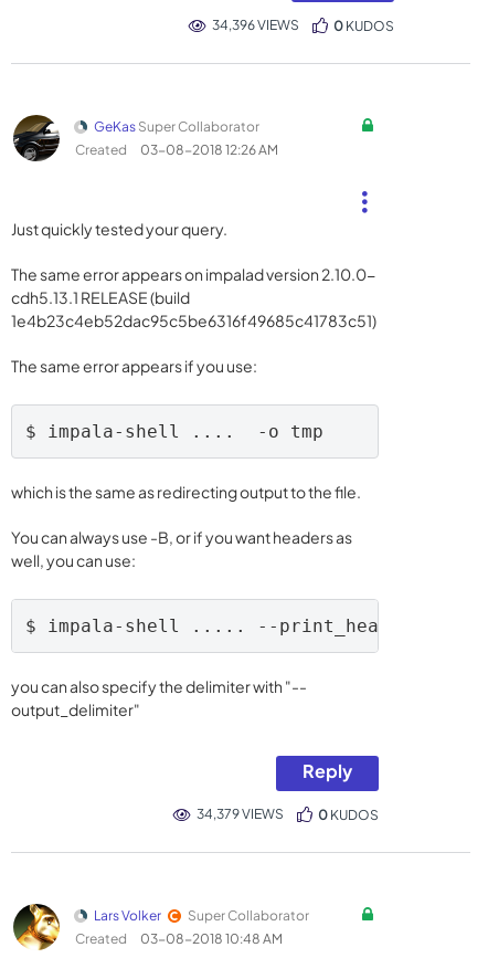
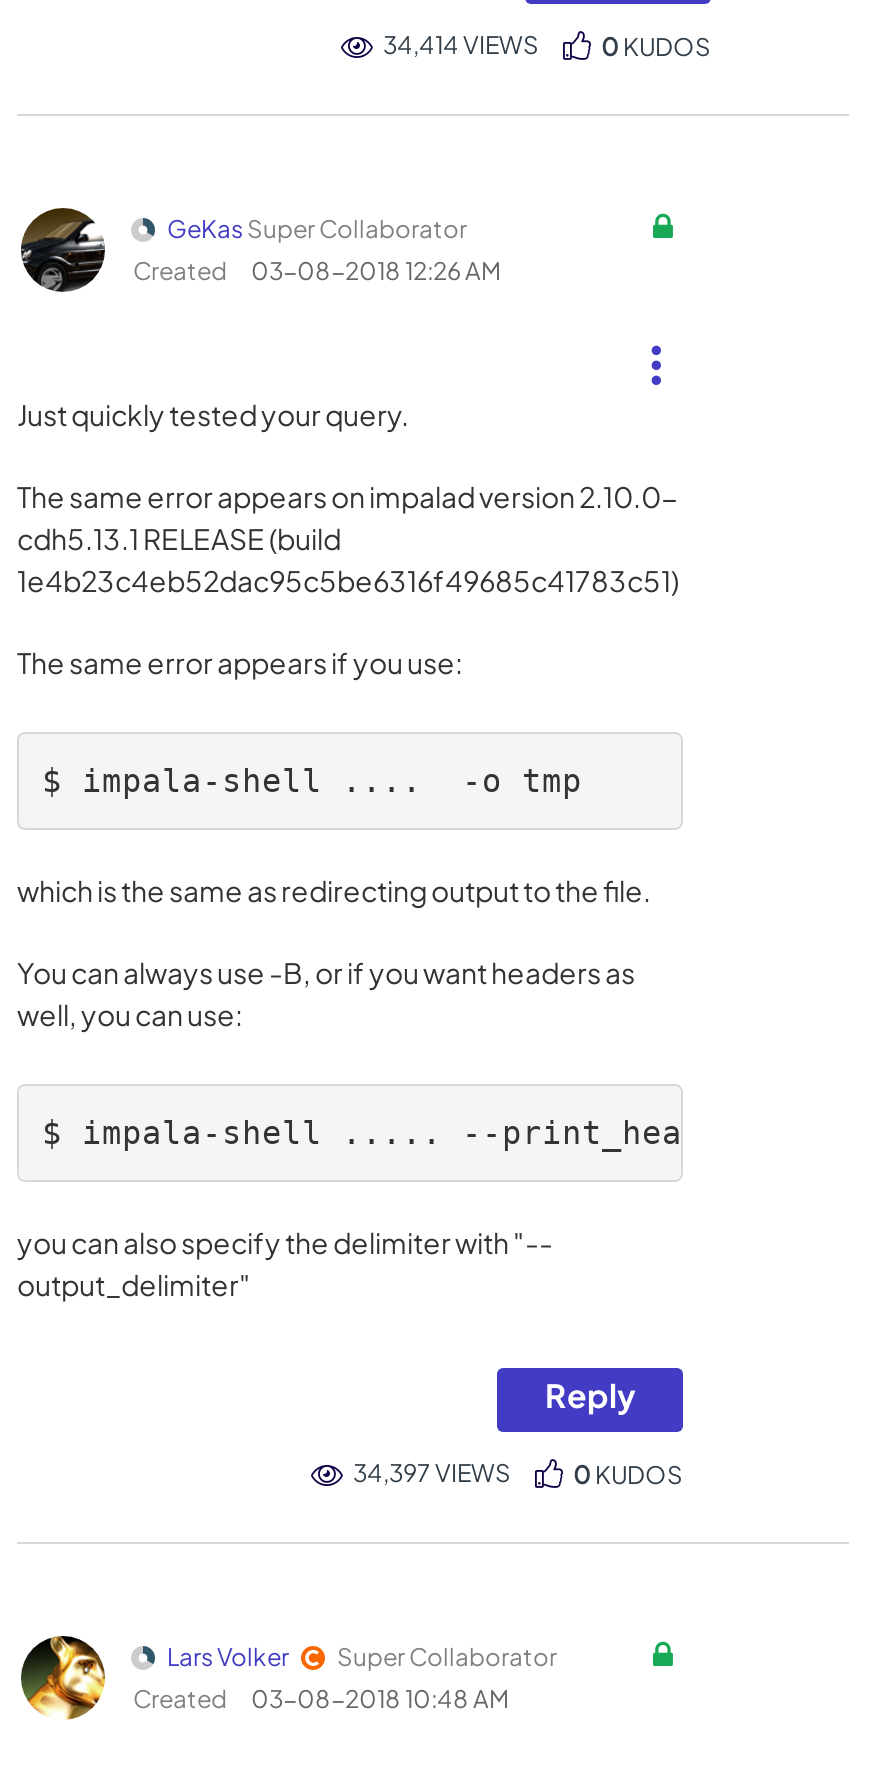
- 34,396 VIEWS
+ 34,414 VIEWS

- 34,379 VIEWS
+ 34,397 VIEWS
